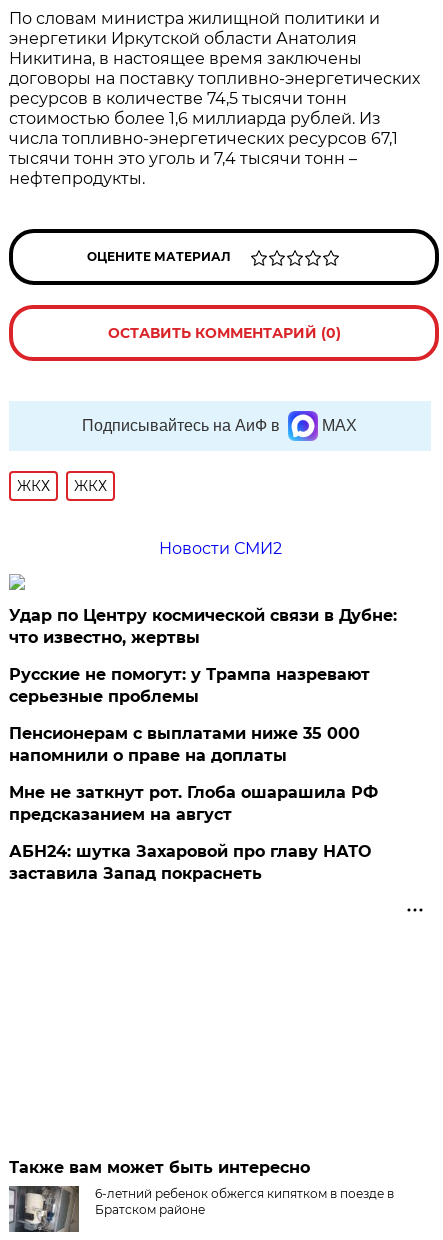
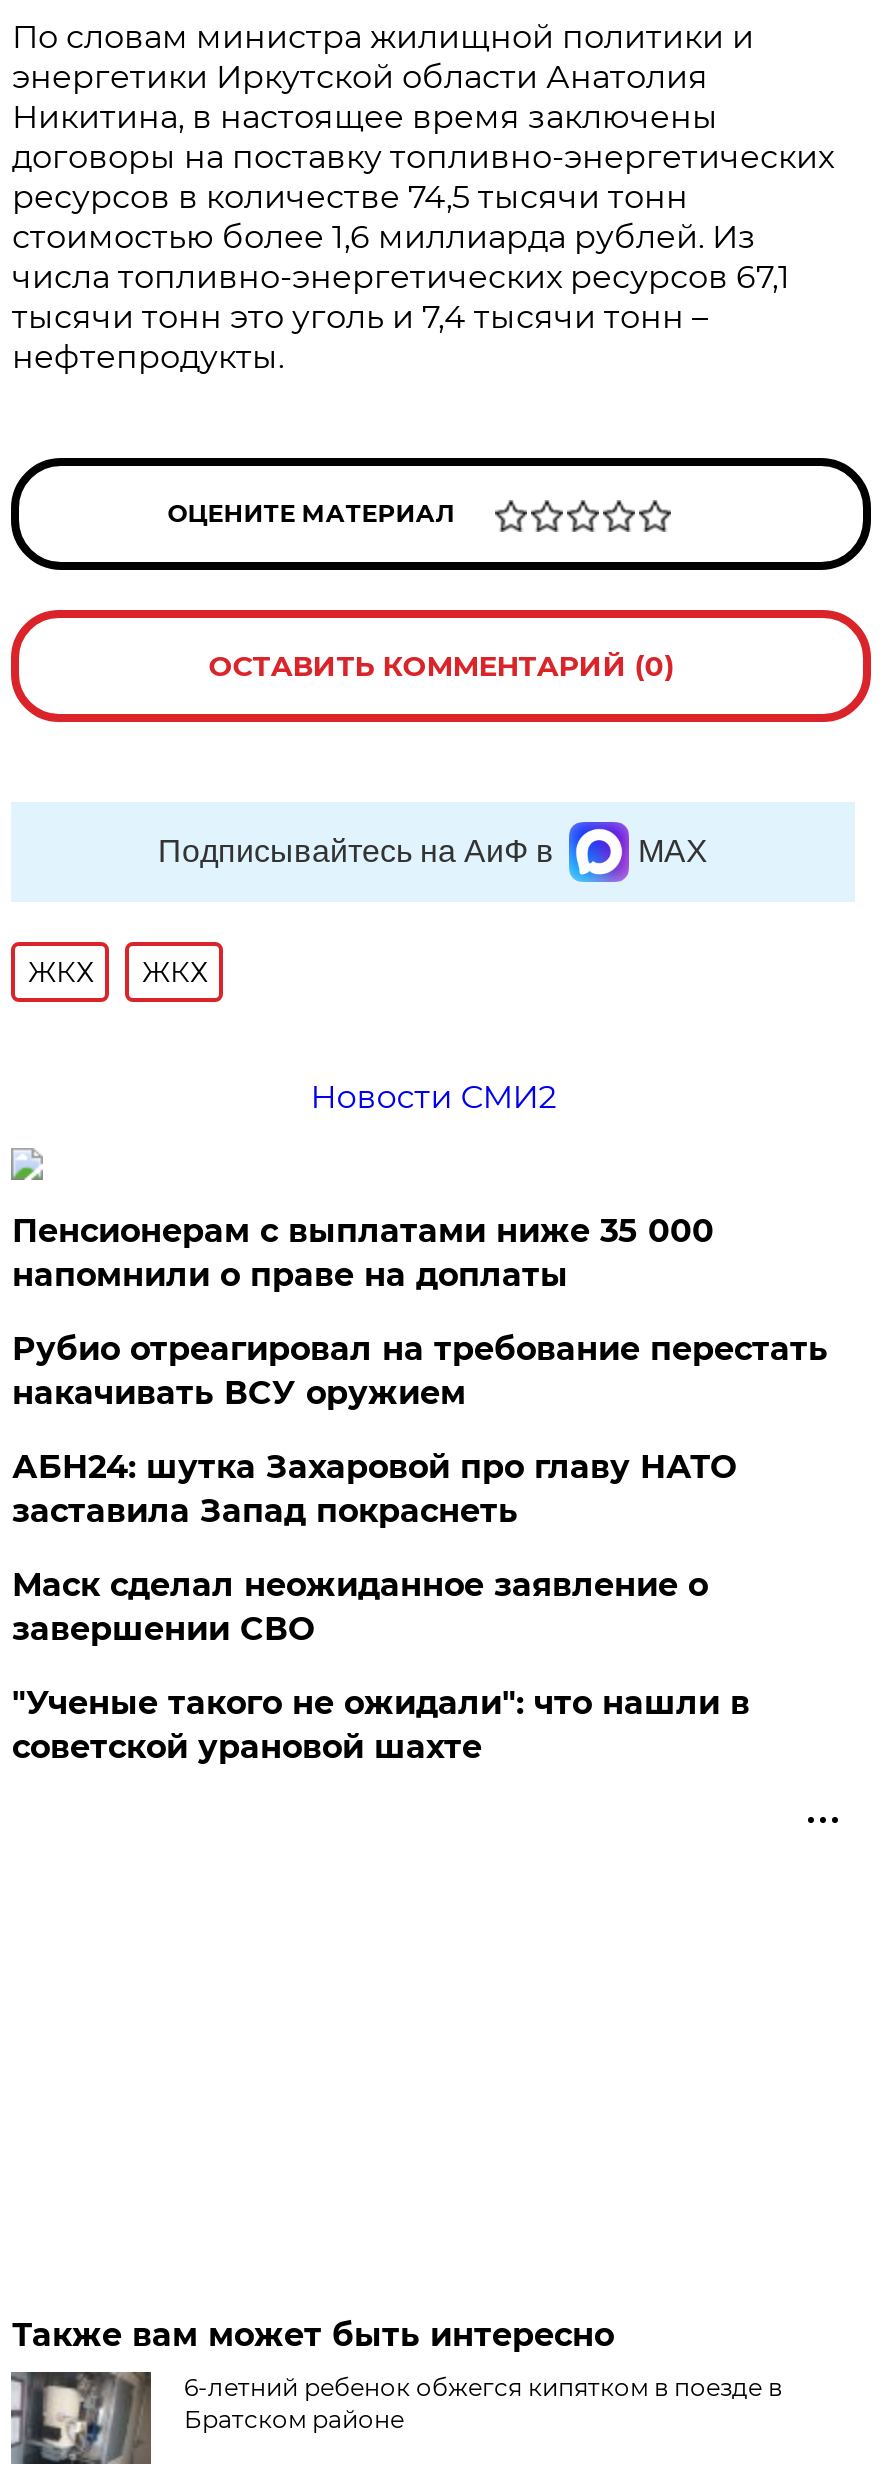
- Удар по Центру космической связи в Дубне:
- что известно, жертвы
- Русские не помогут: у Трампа назревают
- серьезные проблемы

moved up: Пенсионерам с выплатами ниже 35 000 | напомнили о праве на доплаты

- Мне не заткнут рот. Глоба ошарашила РФ
- предсказанием на август
+ Рубио отреагировал на требование перестать
+ накачивать ВСУ оружием

moved up: АБН24: шутка Захаровой про главу НАТО | заставила Запад покраснеть

+ Маск сделал неожиданное заявление о
+ завершении СВО
+ "Ученые такого не ожидали": что нашли в
+ советской урановой шахте
